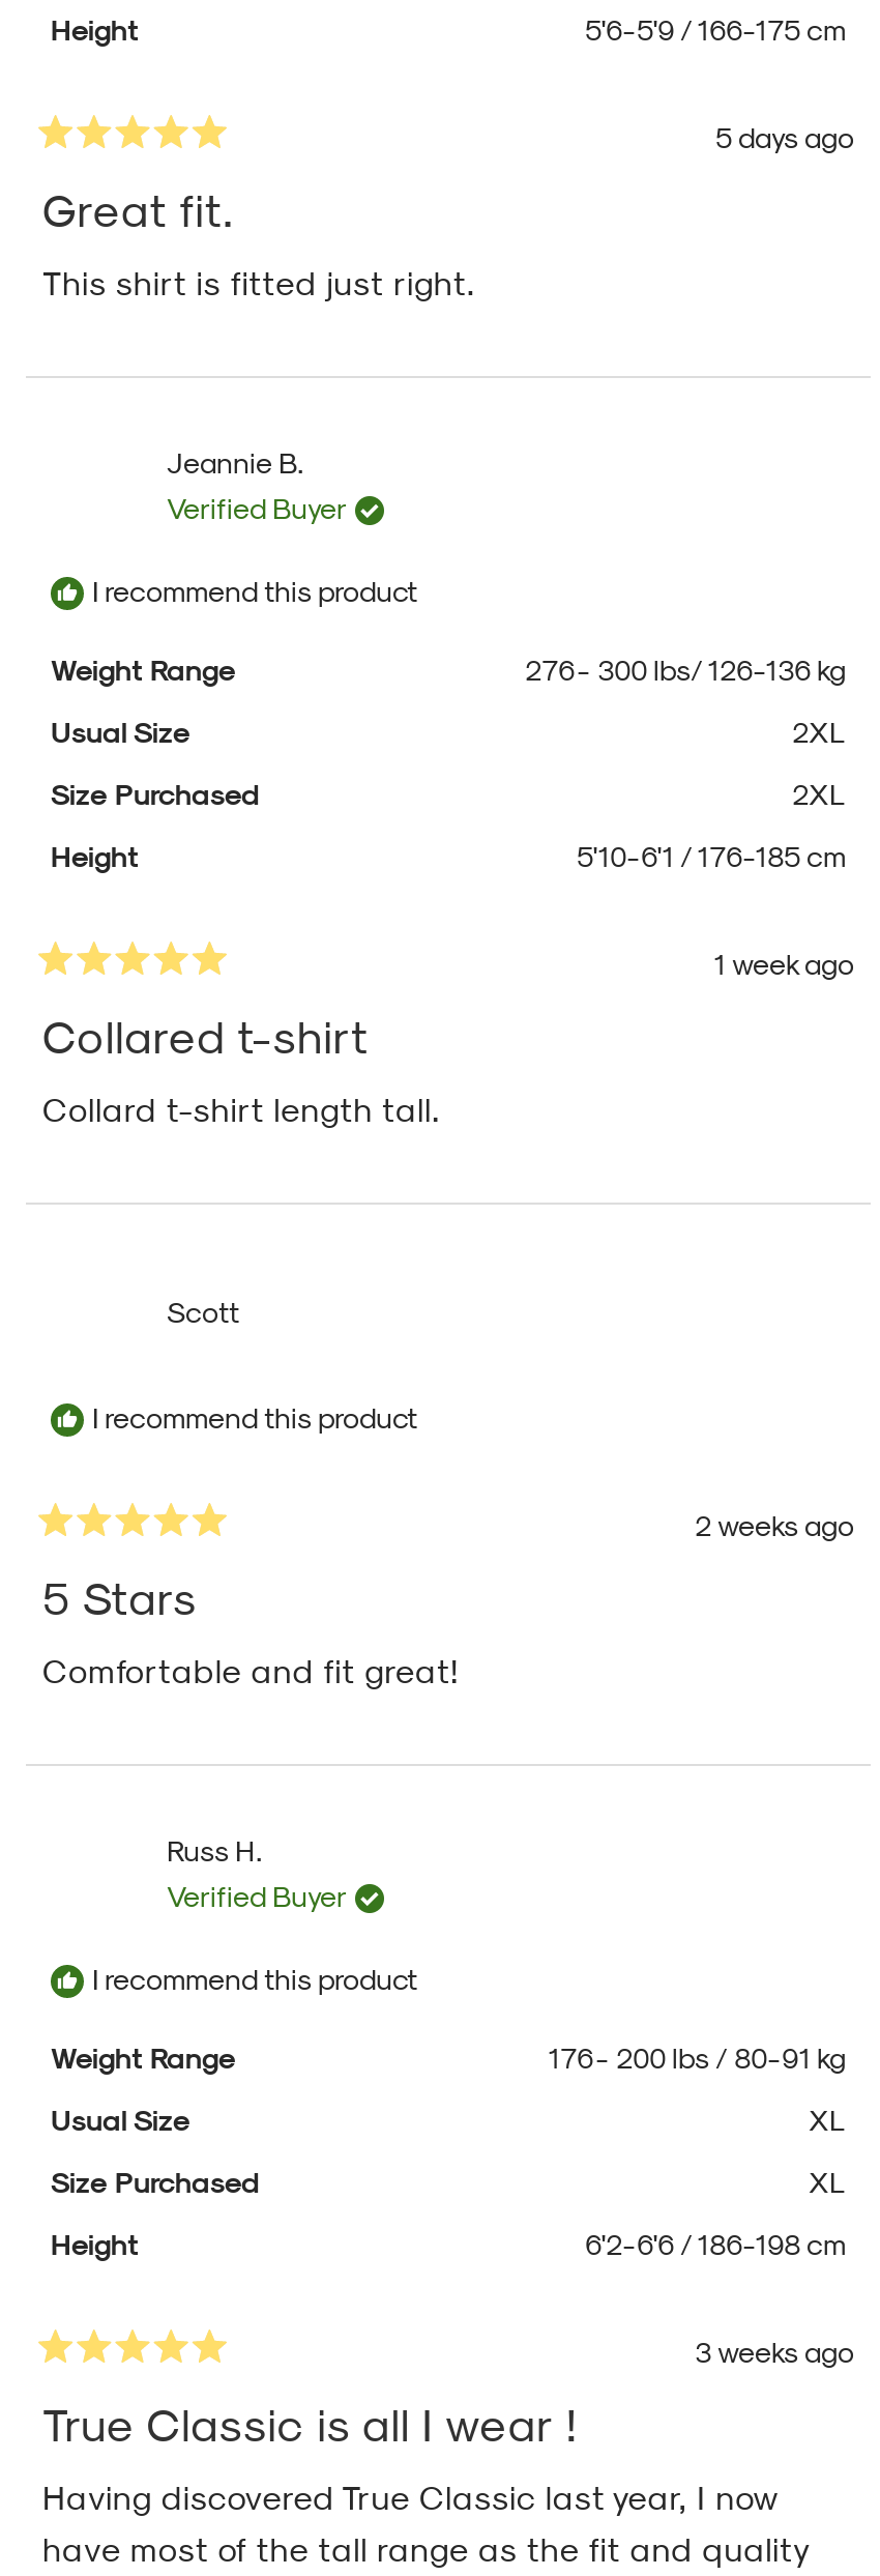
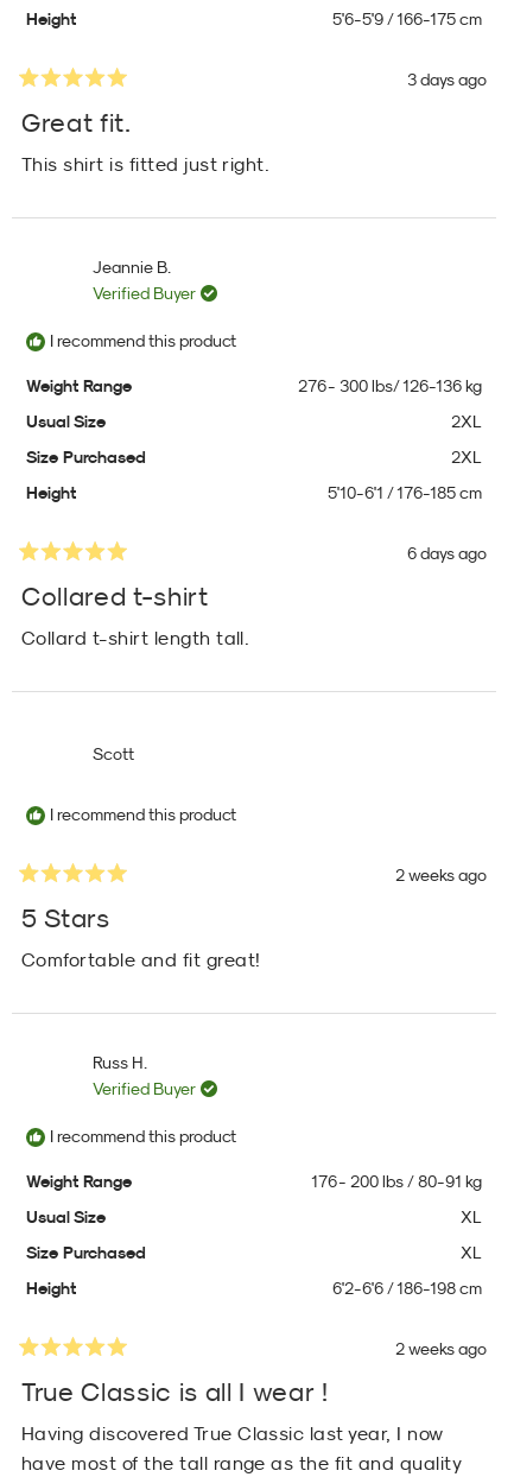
- 5 days ago
+ 3 days ago

- 1 week ago
+ 6 days ago

- 3 weeks ago
+ 2 weeks ago
